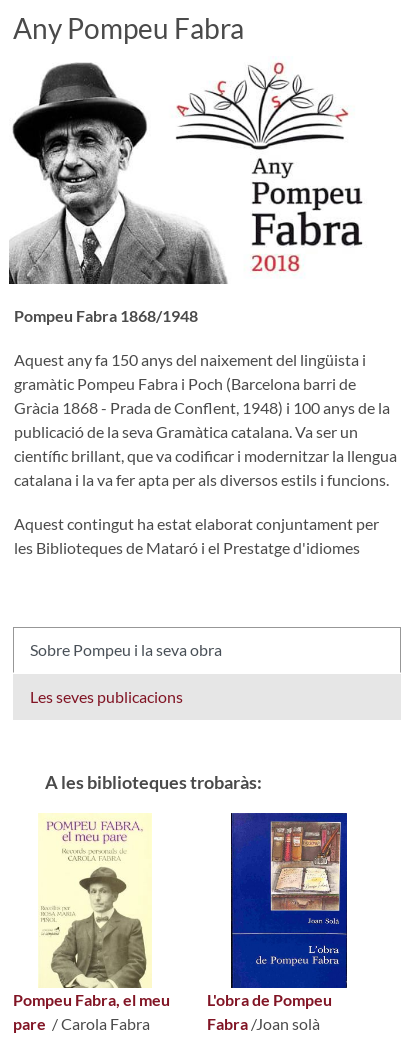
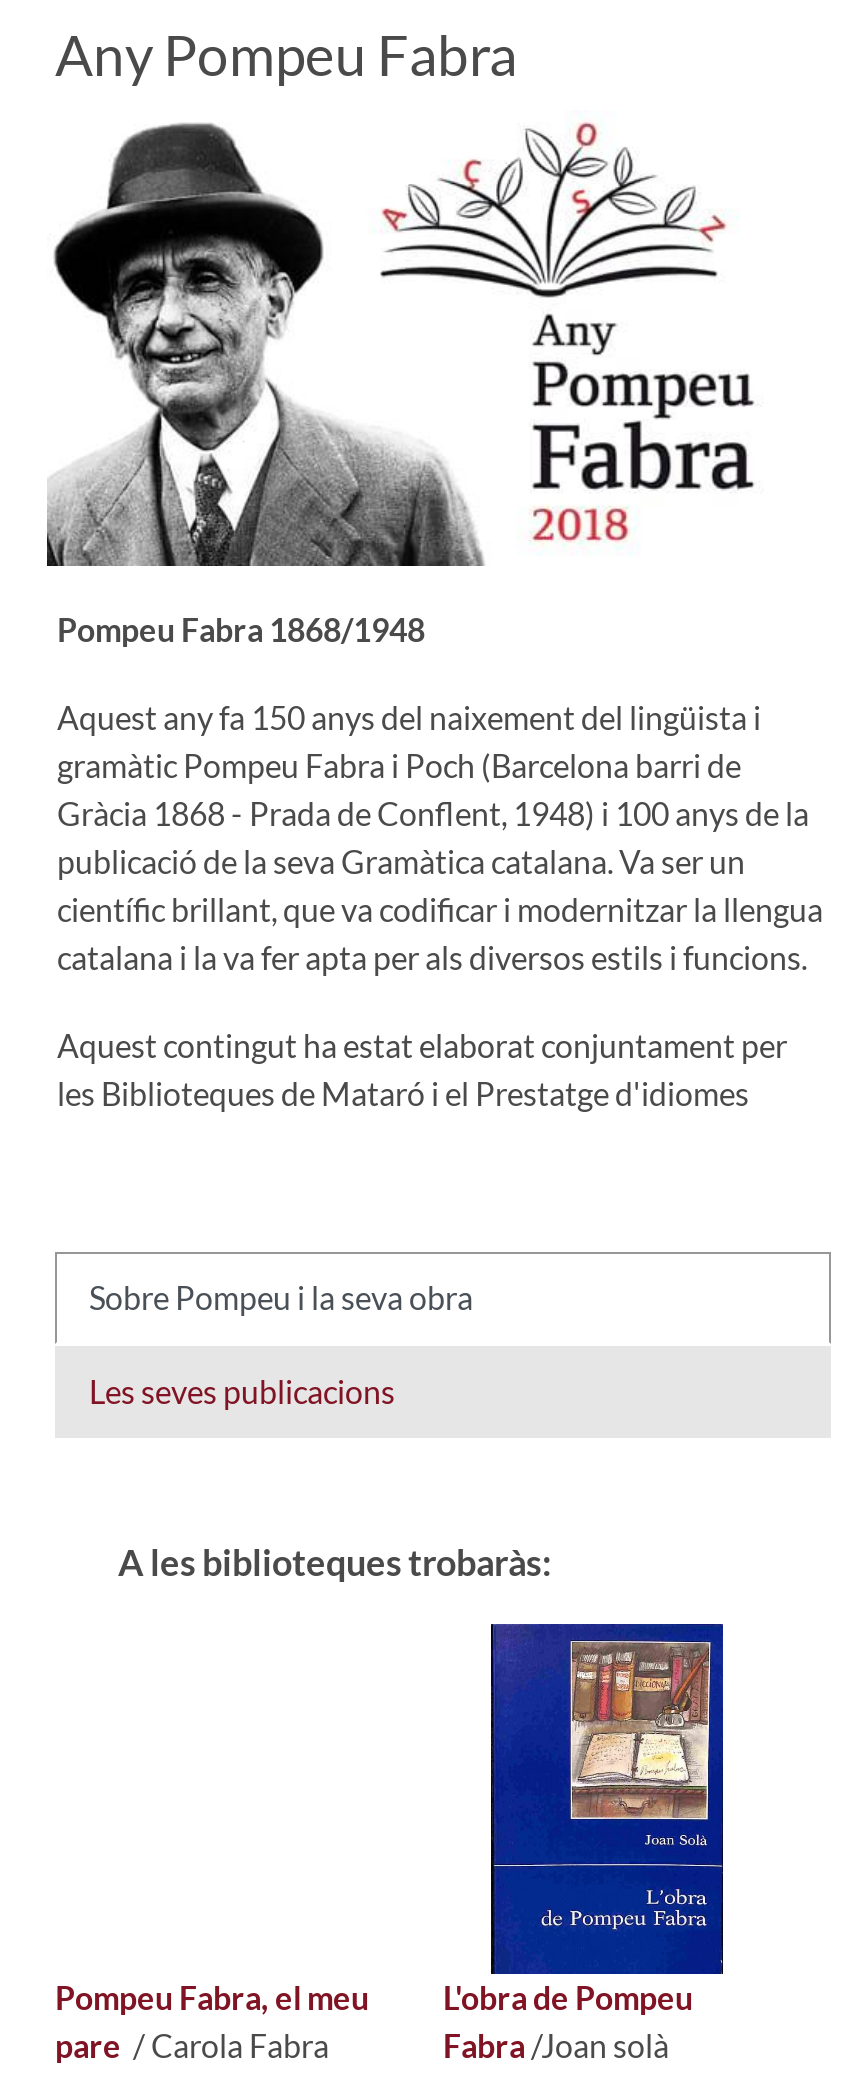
- [image]
